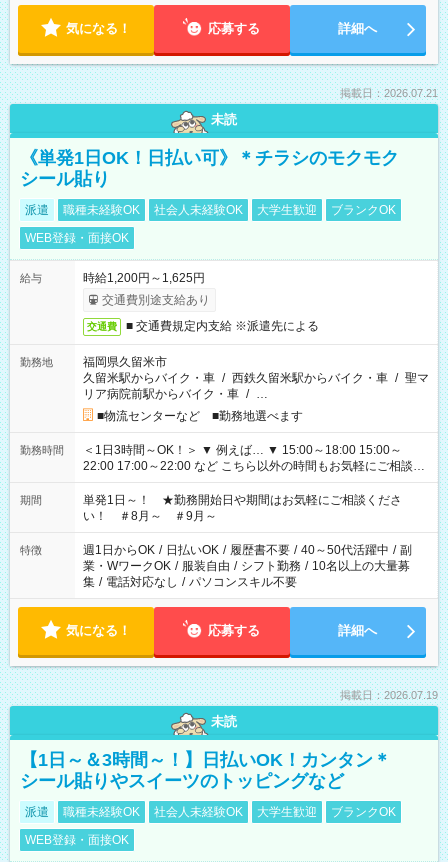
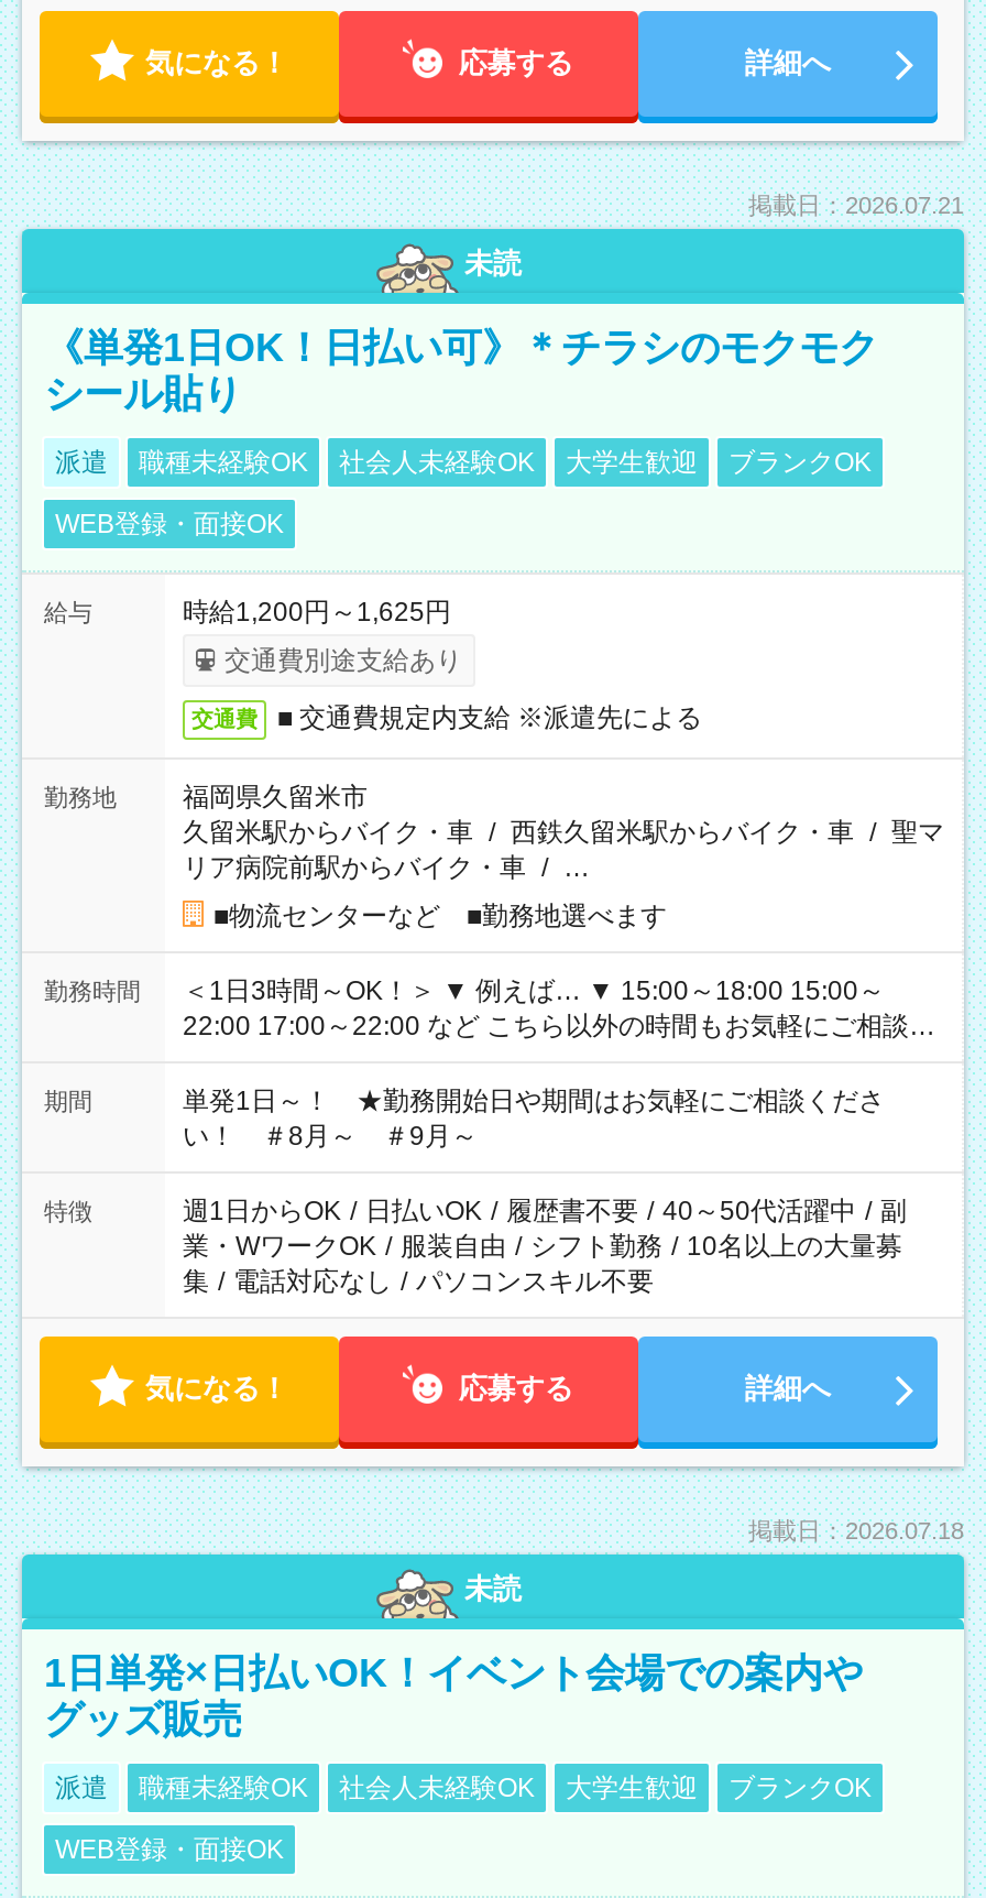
- 掲載日：2026.07.19
+ 掲載日：2026.07.18

- 【1日～＆3時間～！】日払いOK！カンタン＊
- シール貼りやスイーツのトッピングなど
+ 1日単発×日払いOK！イベント会場での案内や
+ グッズ販売
